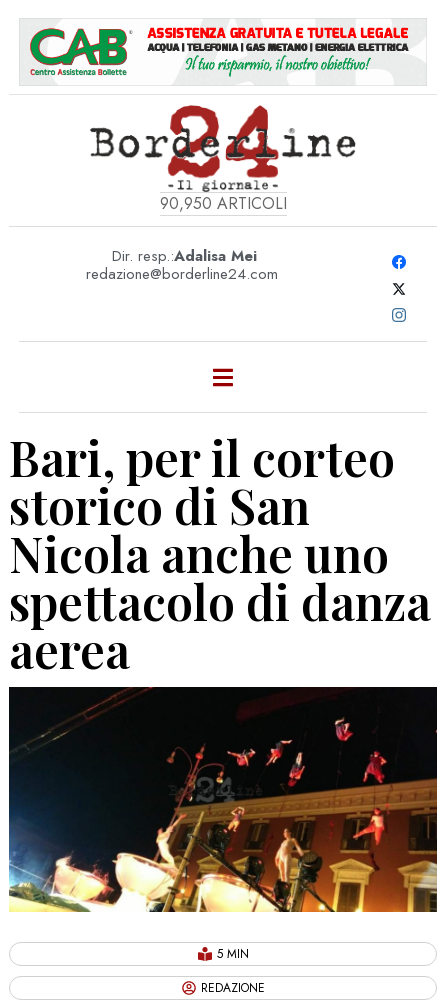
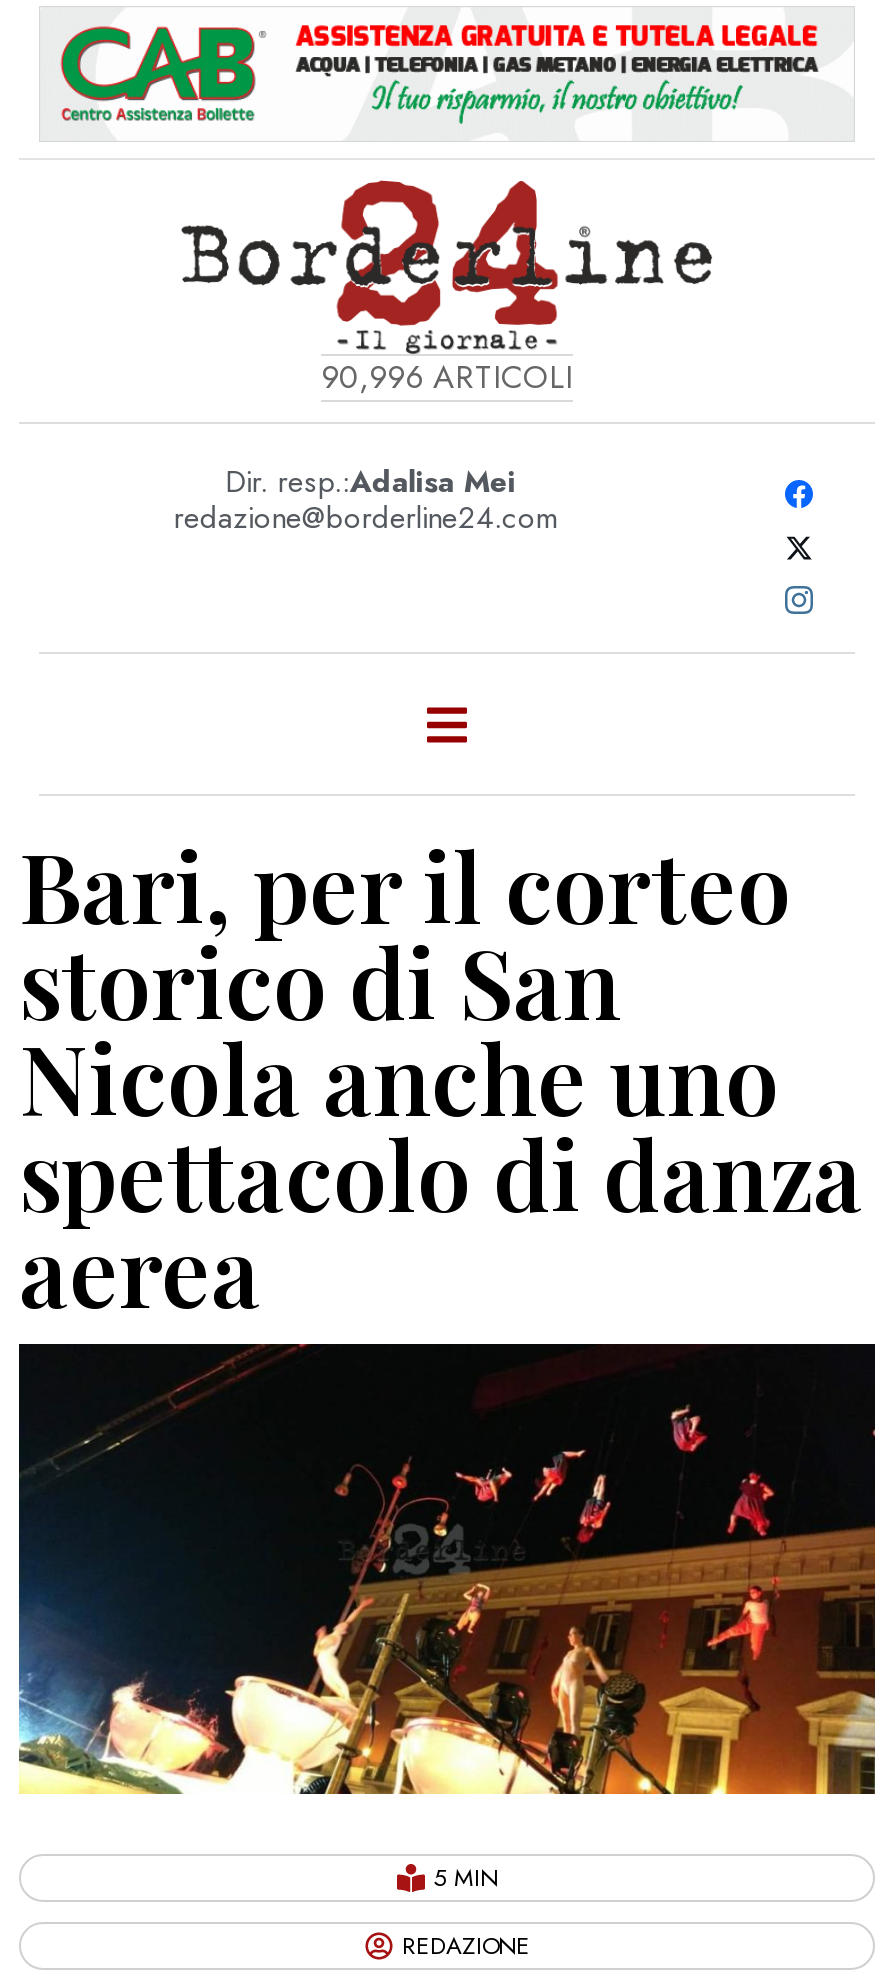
- 90,950 ARTICOLI
+ 90,996 ARTICOLI
